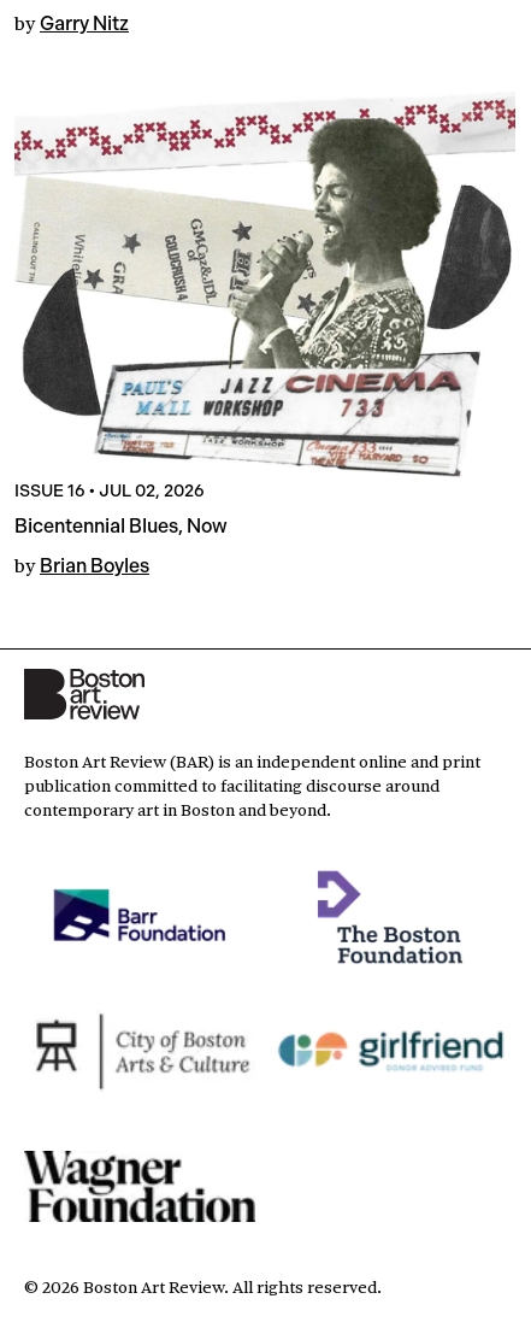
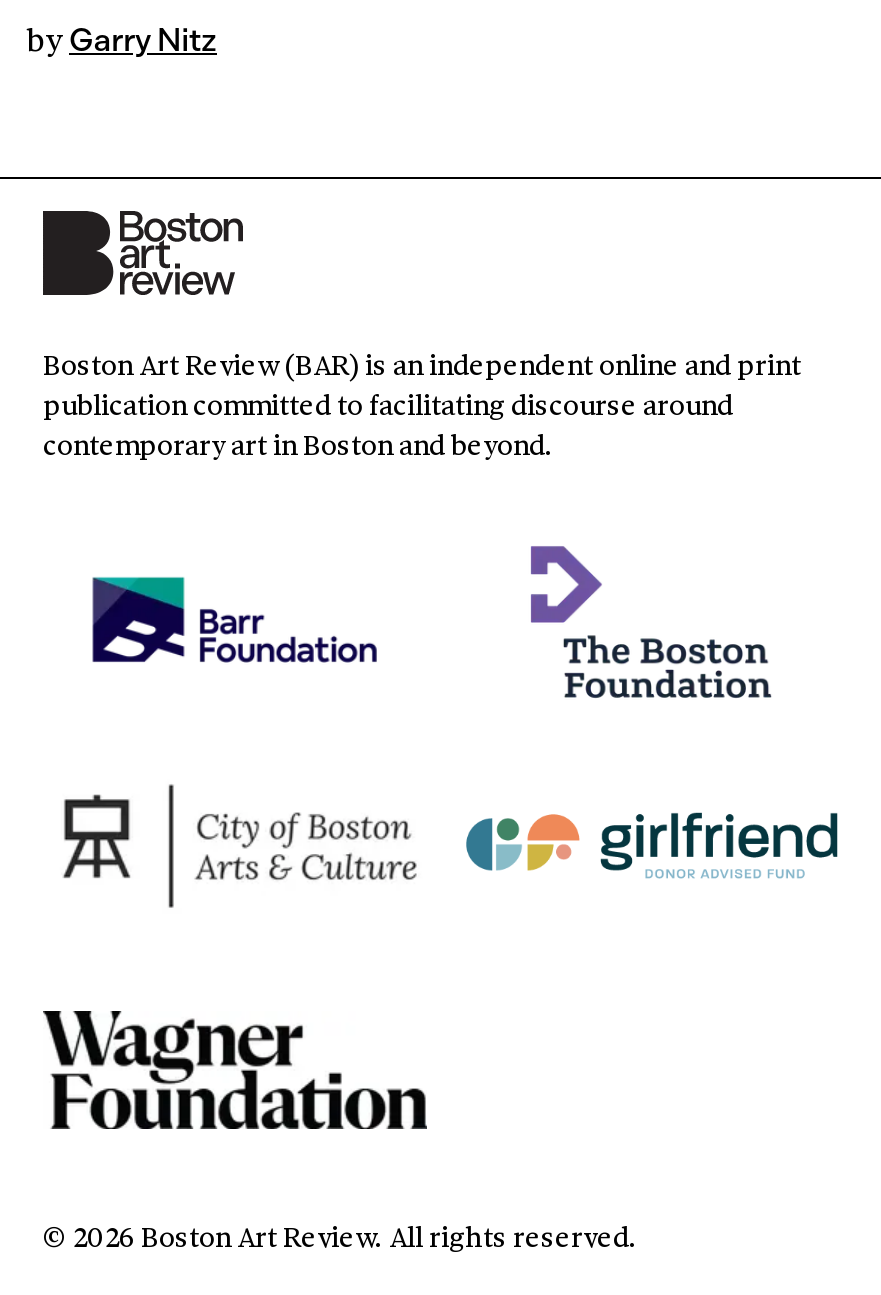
- [image]
- ISSUE 16 • JUL 02, 2026
- Bicentennial Blues, Now
- by Brian Boyles
